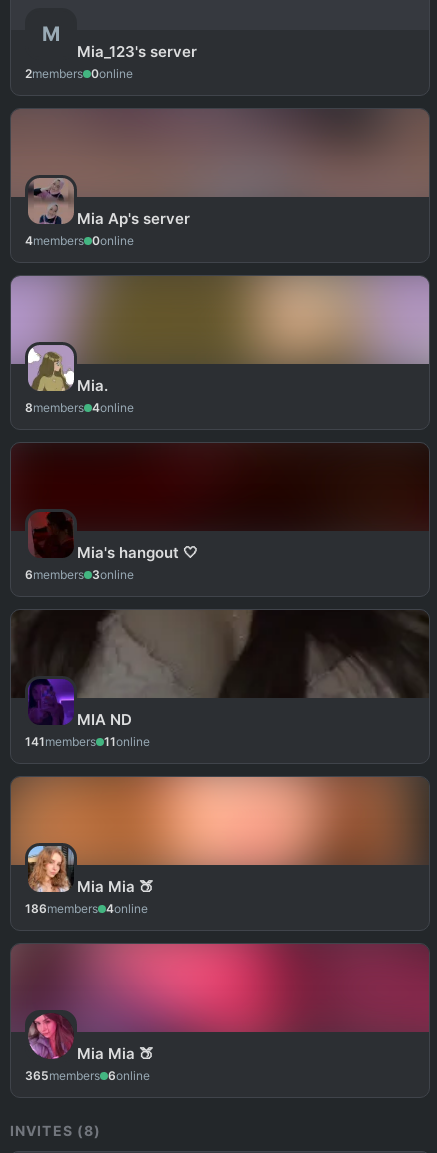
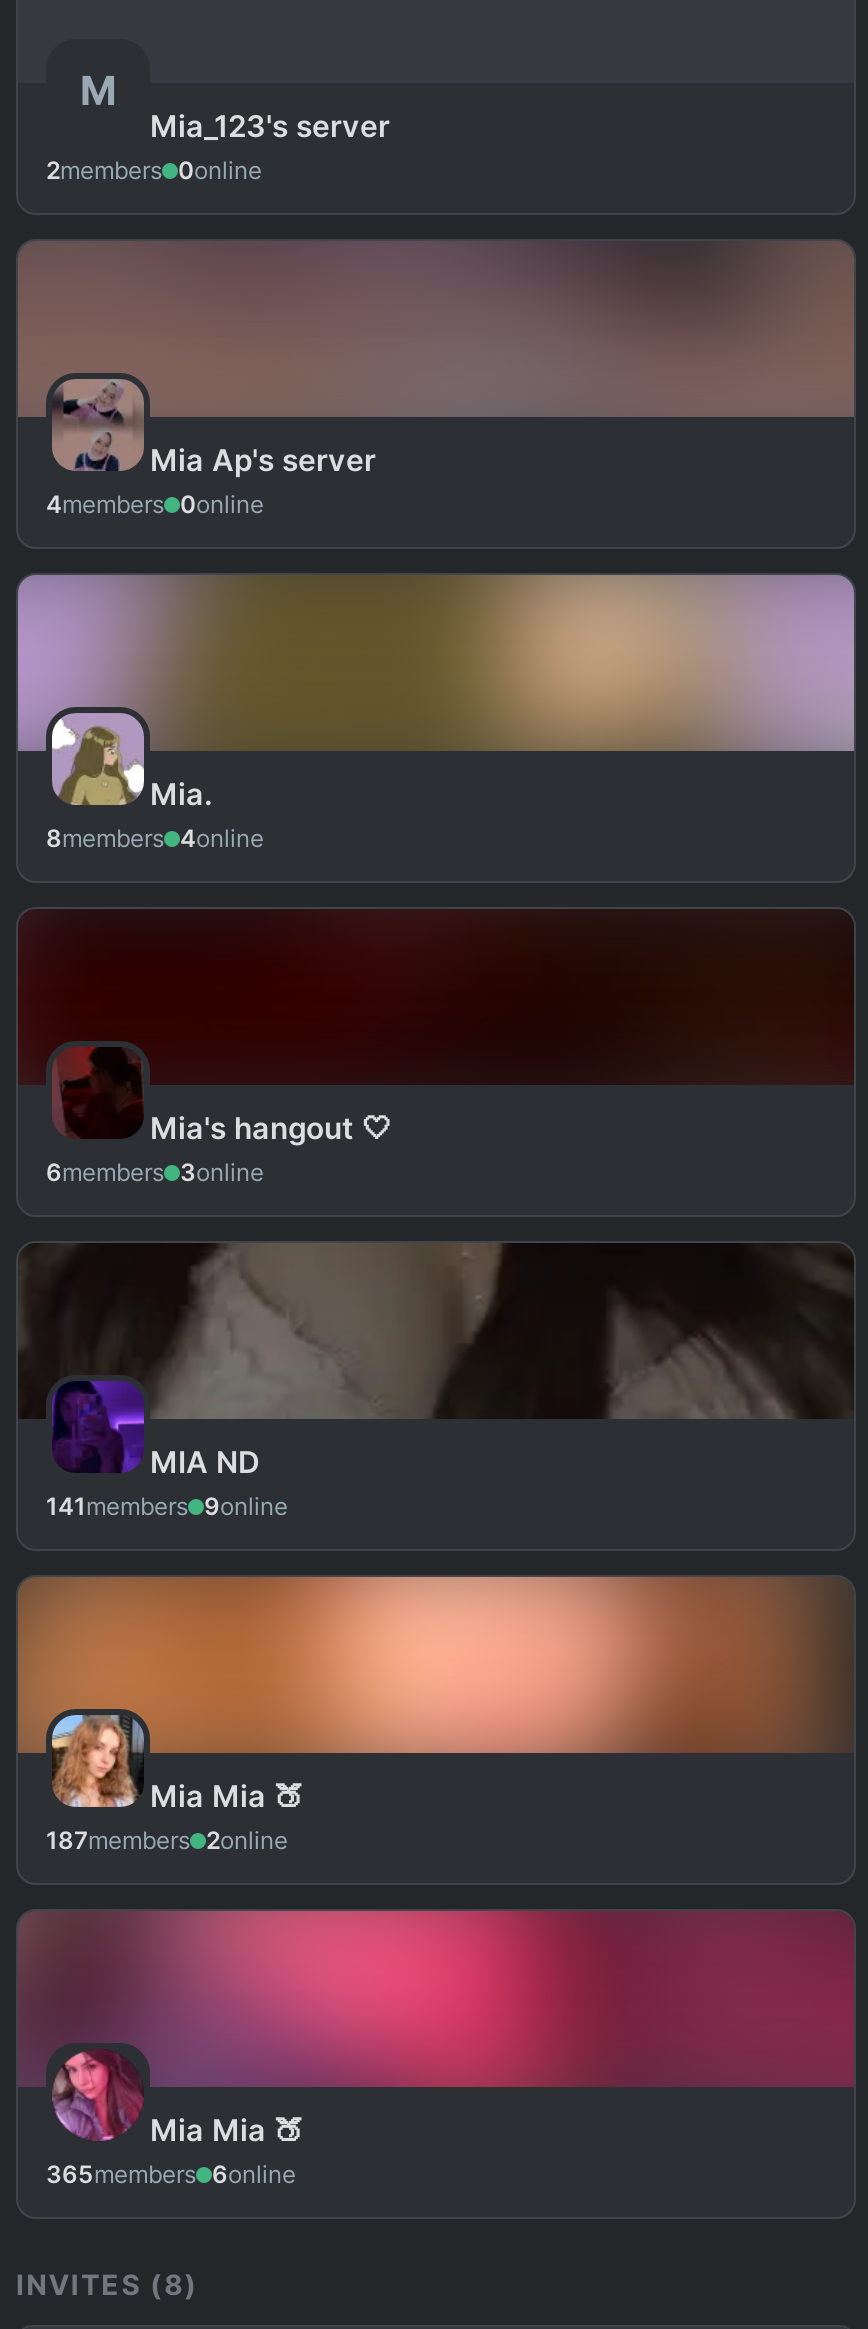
- 141members 11online
+ 141members 9online

- 186members 4online
+ 187members 2online
